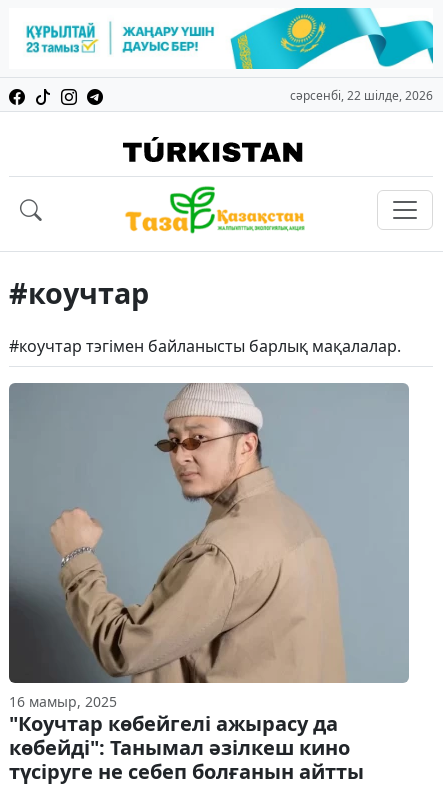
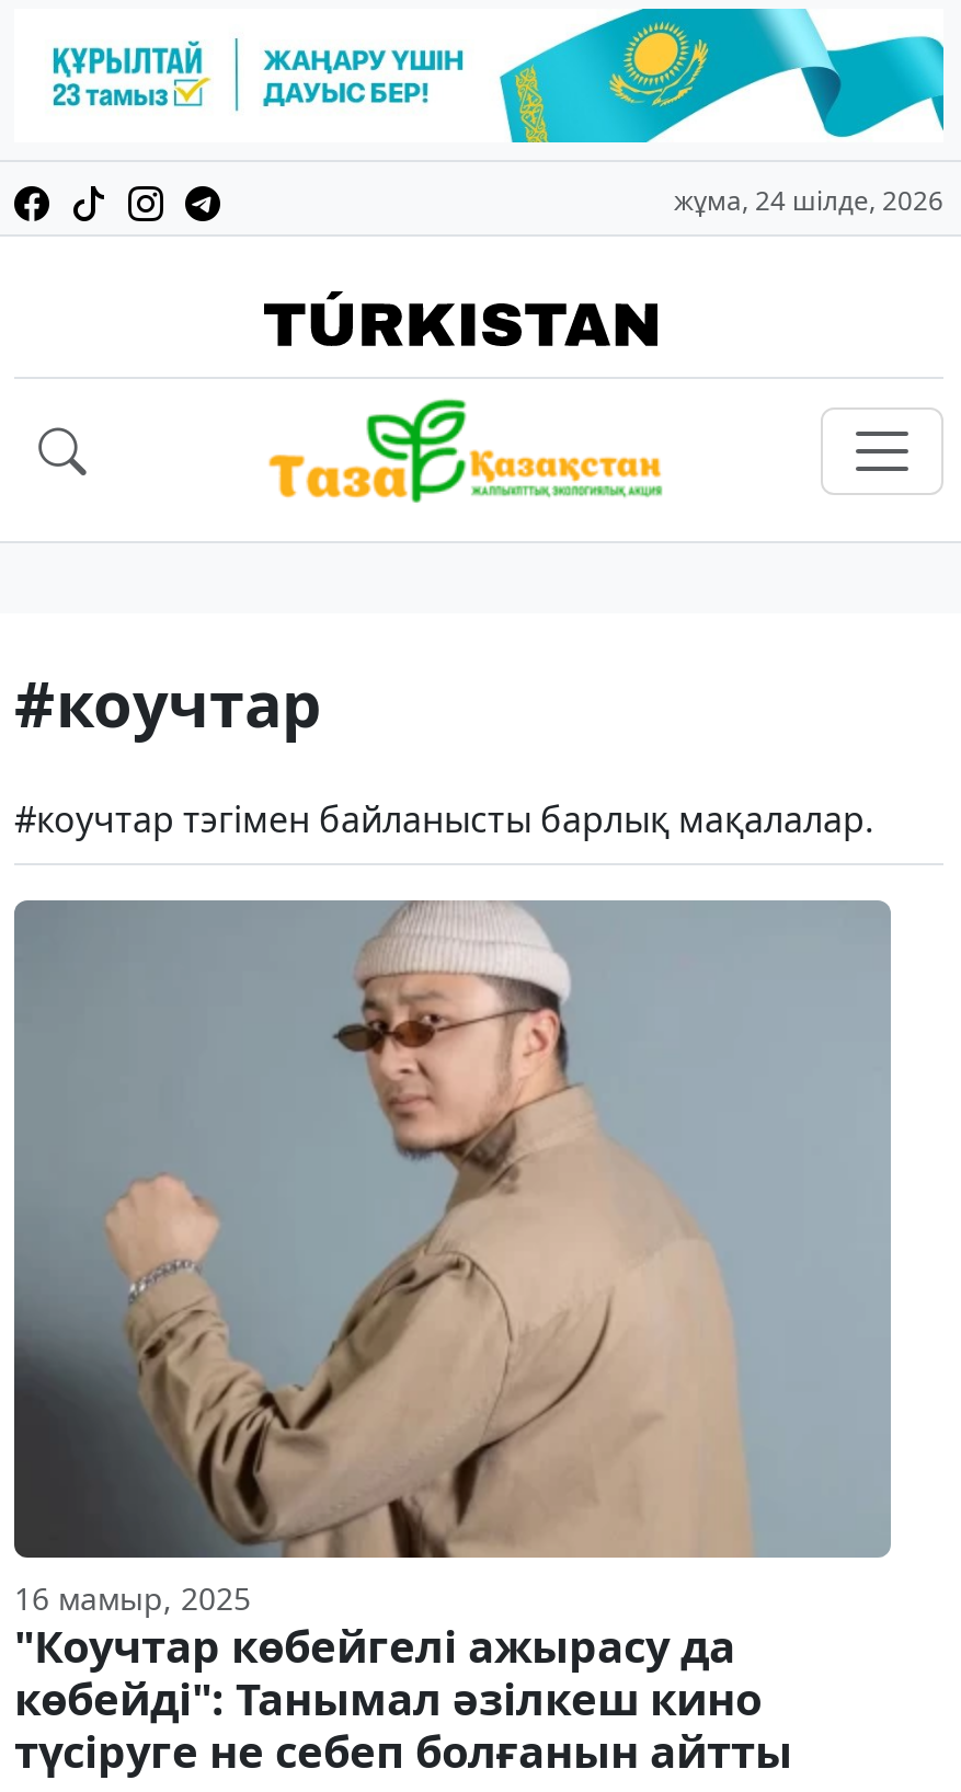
- сәрсенбі, 22 шілде, 2026
+ жұма, 24 шілде, 2026
